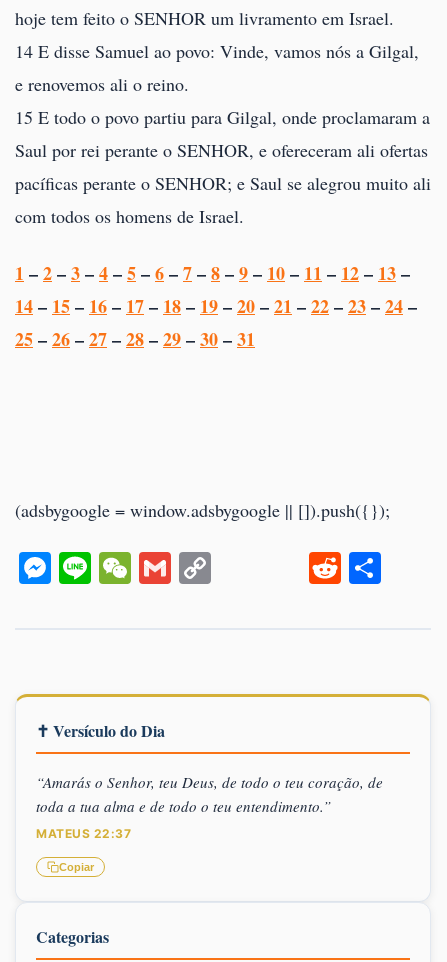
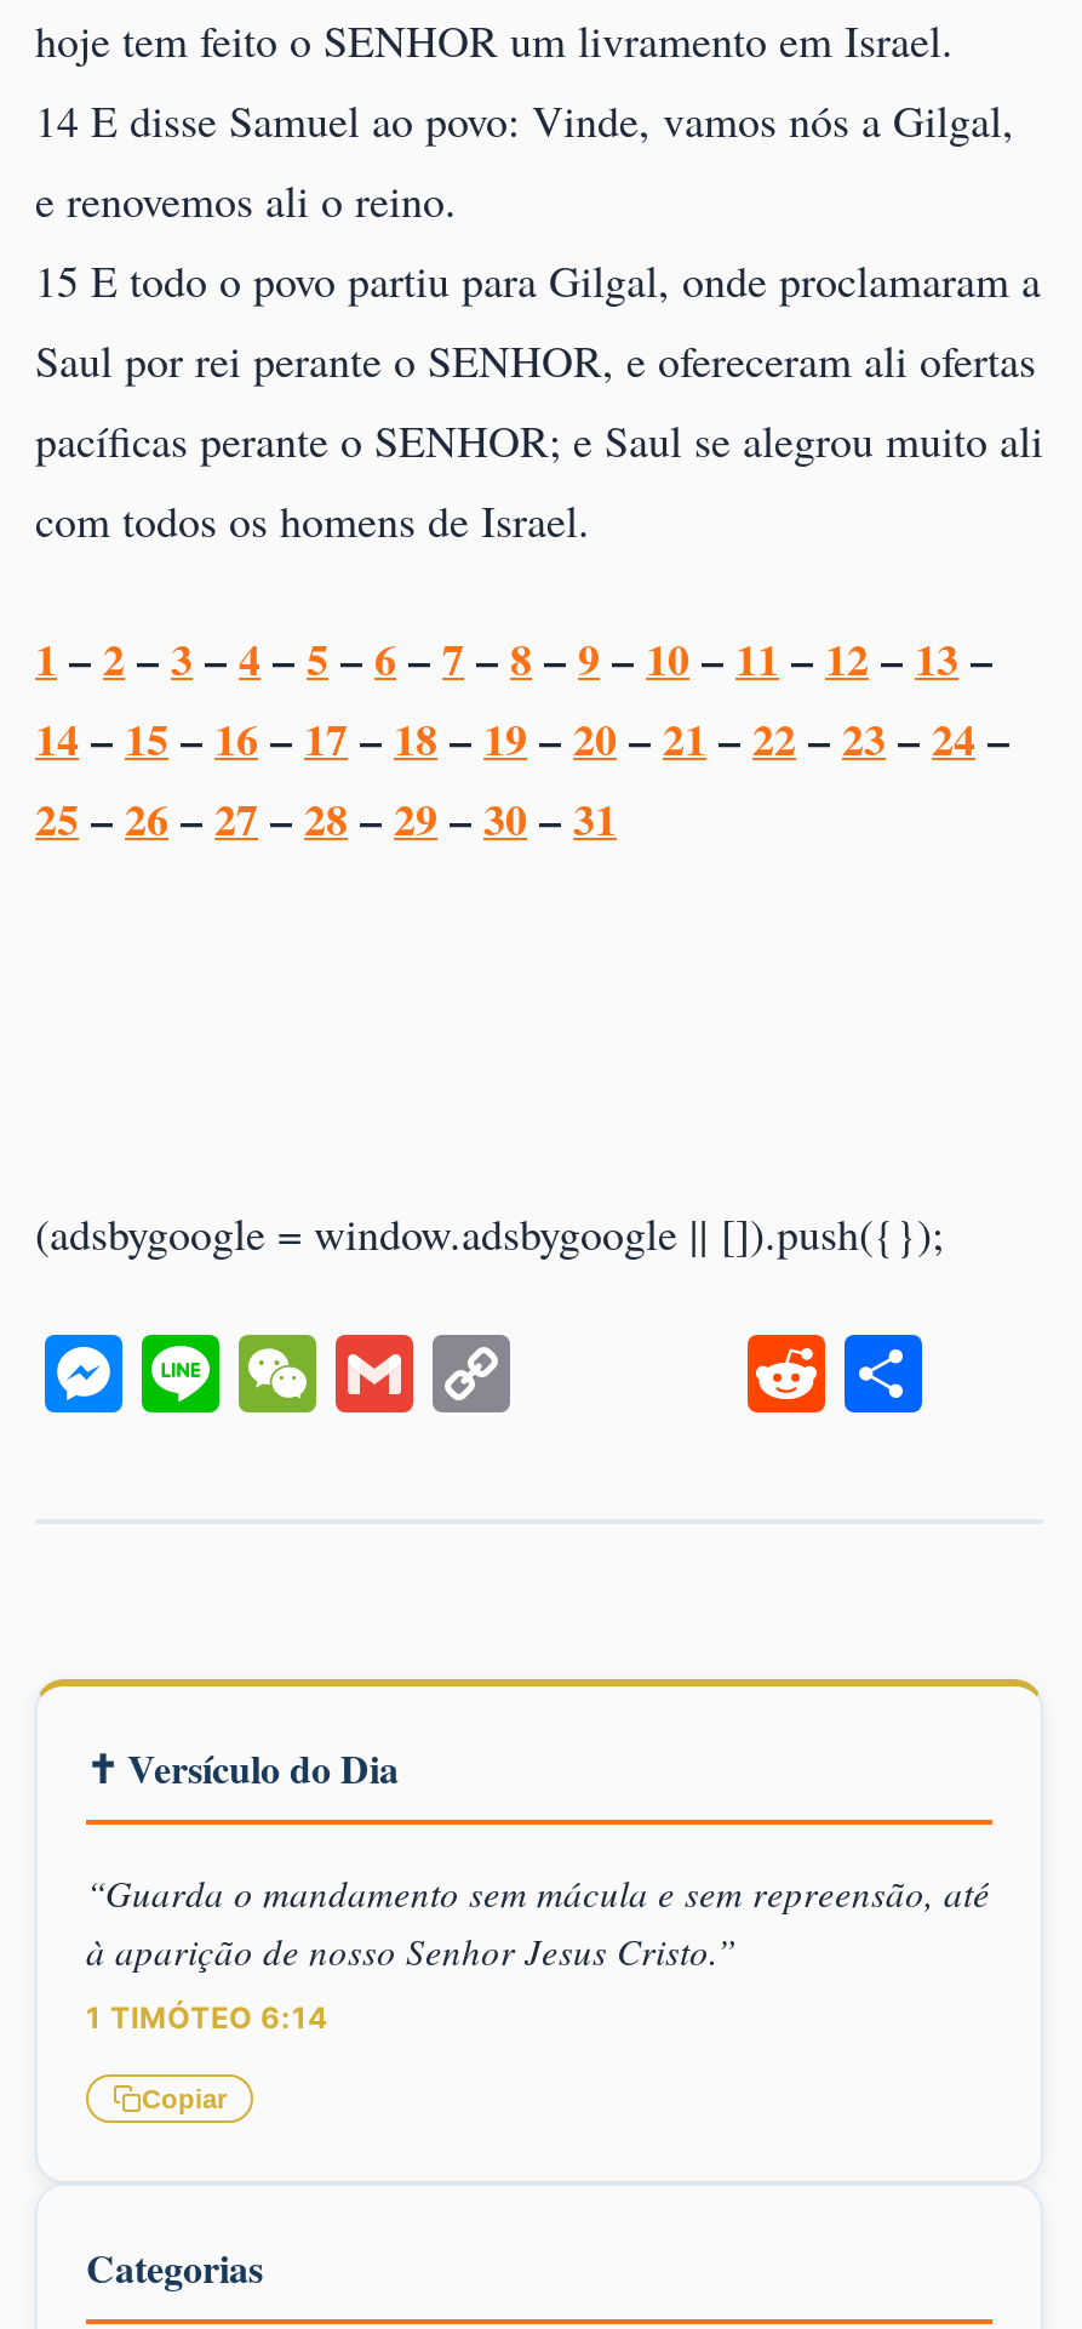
- “Amarás o Senhor, teu Deus, de todo o teu coração, de
- toda a tua alma e de todo o teu entendimento.”
+ “Guarda o mandamento sem mácula e sem repreensão, até
+ à aparição de nosso Senhor Jesus Cristo.”

- MATEUS 22:37
+ 1 TIMÓTEO 6:14
